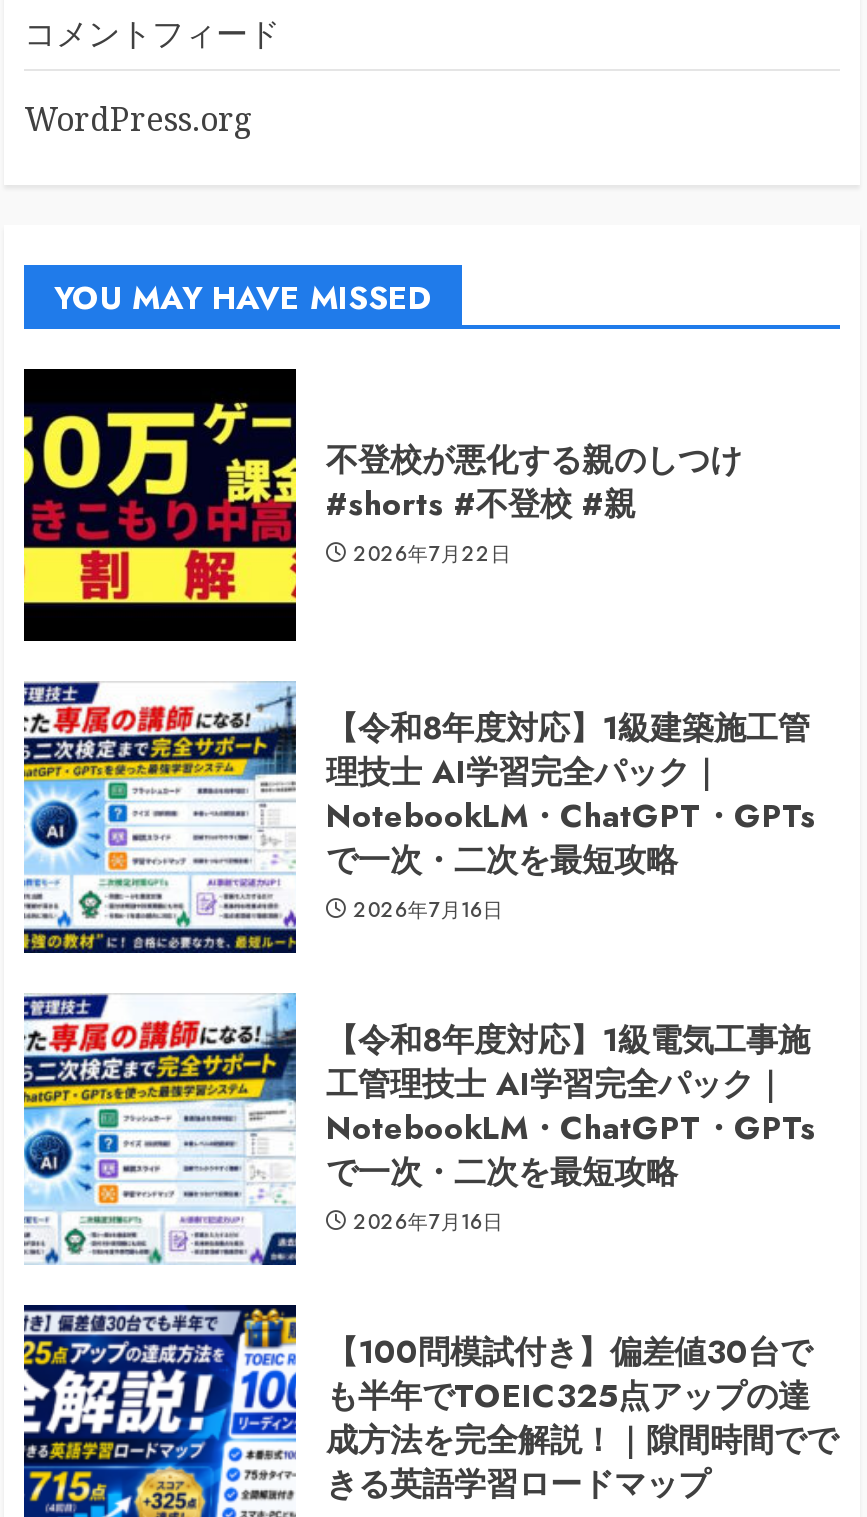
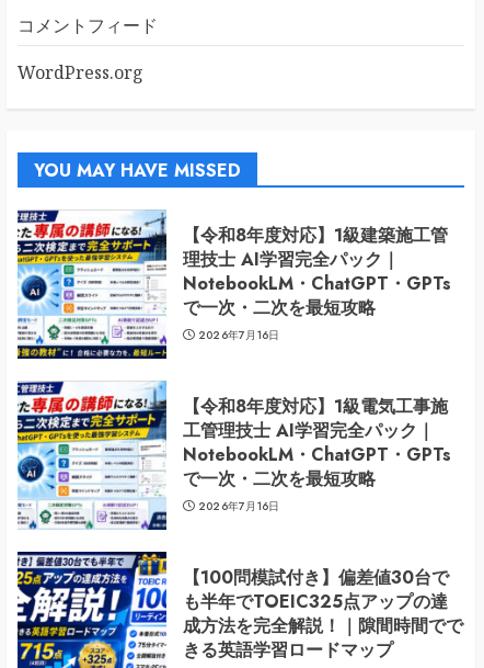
- [image]
- 不登校が悪化する親のしつけ
- #shorts #不登校 #親
- 2026年7月22日
